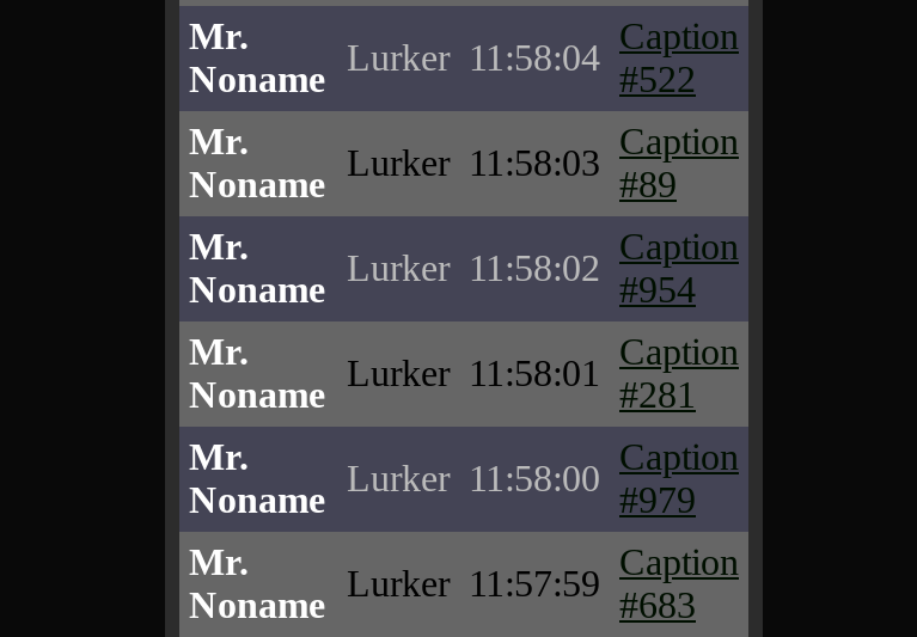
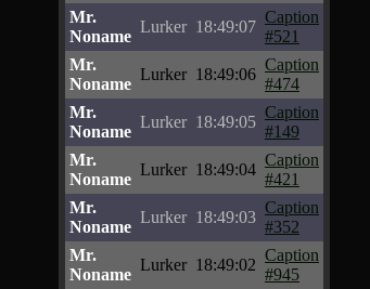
- Lurker 11:58:04
+ Lurker 18:49:07

- #522
+ #521

- Lurker 11:58:03
+ Lurker 18:49:06

- #89
+ #474

- Lurker 11:58:02
+ Lurker 18:49:05

- #954
+ #149

- Lurker 11:58:01
+ Lurker 18:49:04

- #281
+ #421

- Lurker 11:58:00
+ Lurker 18:49:03

- #979
+ #352

- Lurker 11:57:59
+ Lurker 18:49:02

- #683
+ #945
